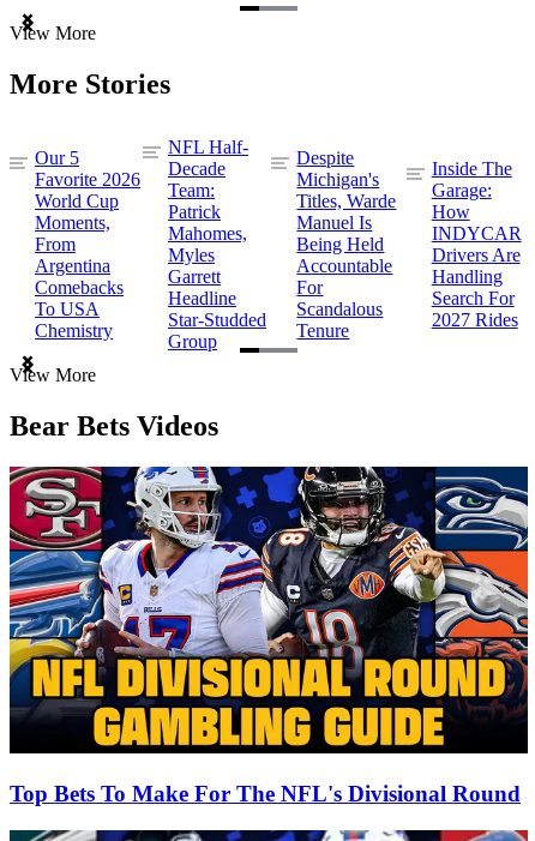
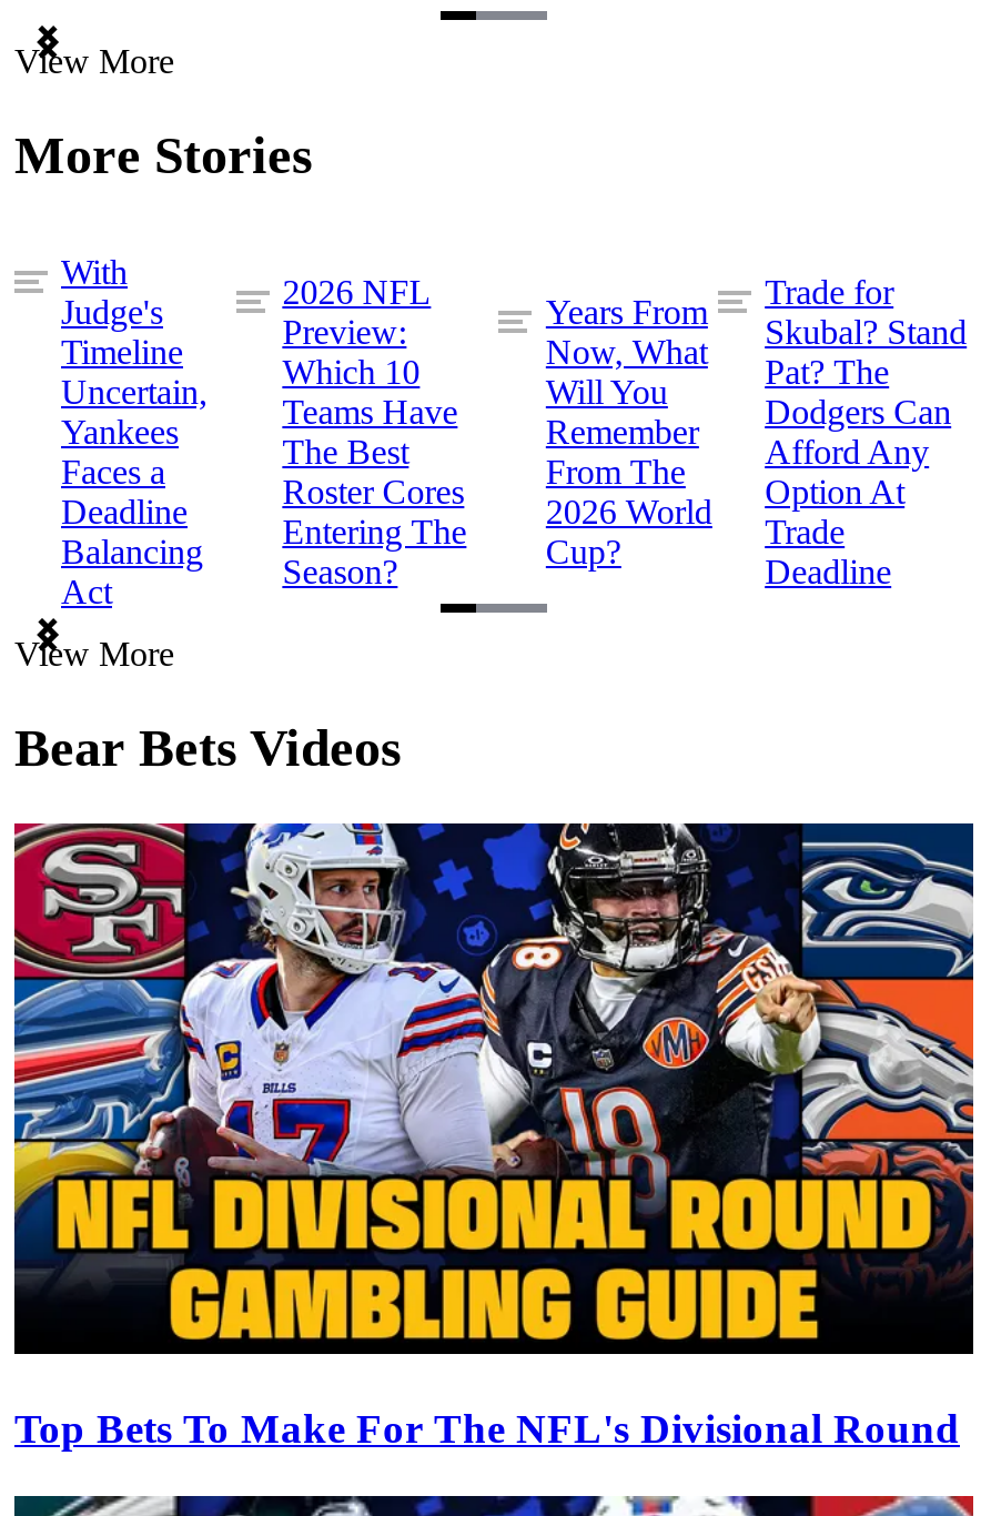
- NFL Half-
- Decade
- Team:
- Patrick
- Mahomes,
- Myles
- Garrett
- Headline
- Star-Studded
- Group
+ 2026 NFL
+ Preview:
+ Which 10
+ Teams Have
+ The Best
+ Roster Cores
+ Entering The
+ Season?

- Our 5
- Favorite 2026
- World Cup
- Moments,
- From
- Argentina
- Comebacks
- To USA
- Chemistry
+ With
+ Judge's
+ Timeline
+ Uncertain,
+ Yankees
+ Faces a
+ Deadline
+ Balancing
+ Act

- Despite
- Michigan's
- Titles, Warde
- Manuel Is
- Being Held
- Accountable
- For
- Scandalous
- Tenure
+ Years From
+ Now, What
+ Will You
+ Remember
+ From The
+ 2026 World
+ Cup?

- Inside The
- Garage:
- How
- INDYCAR
- Drivers Are
- Handling
- Search For
- 2027 Rides
+ Trade for
+ Skubal? Stand
+ Pat? The
+ Dodgers Can
+ Afford Any
+ Option At
+ Trade
+ Deadline
